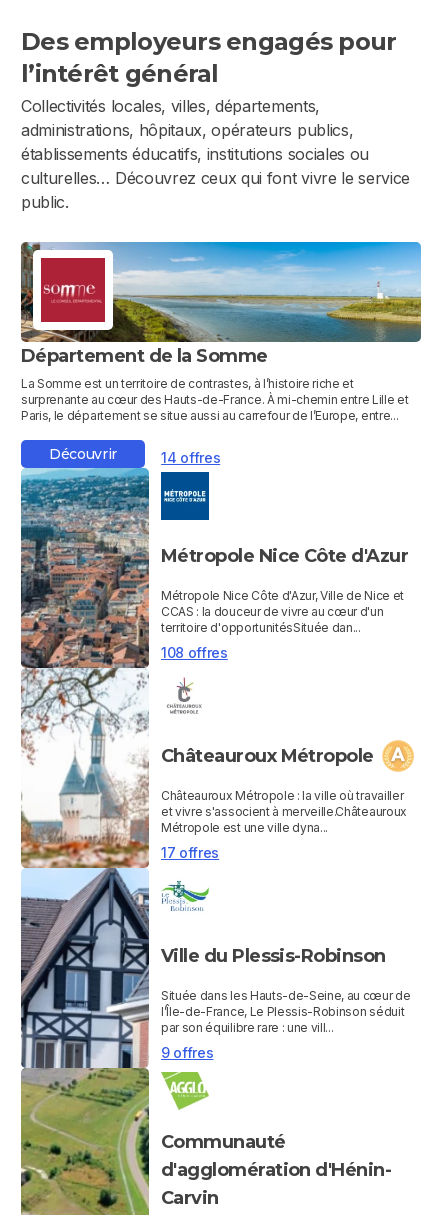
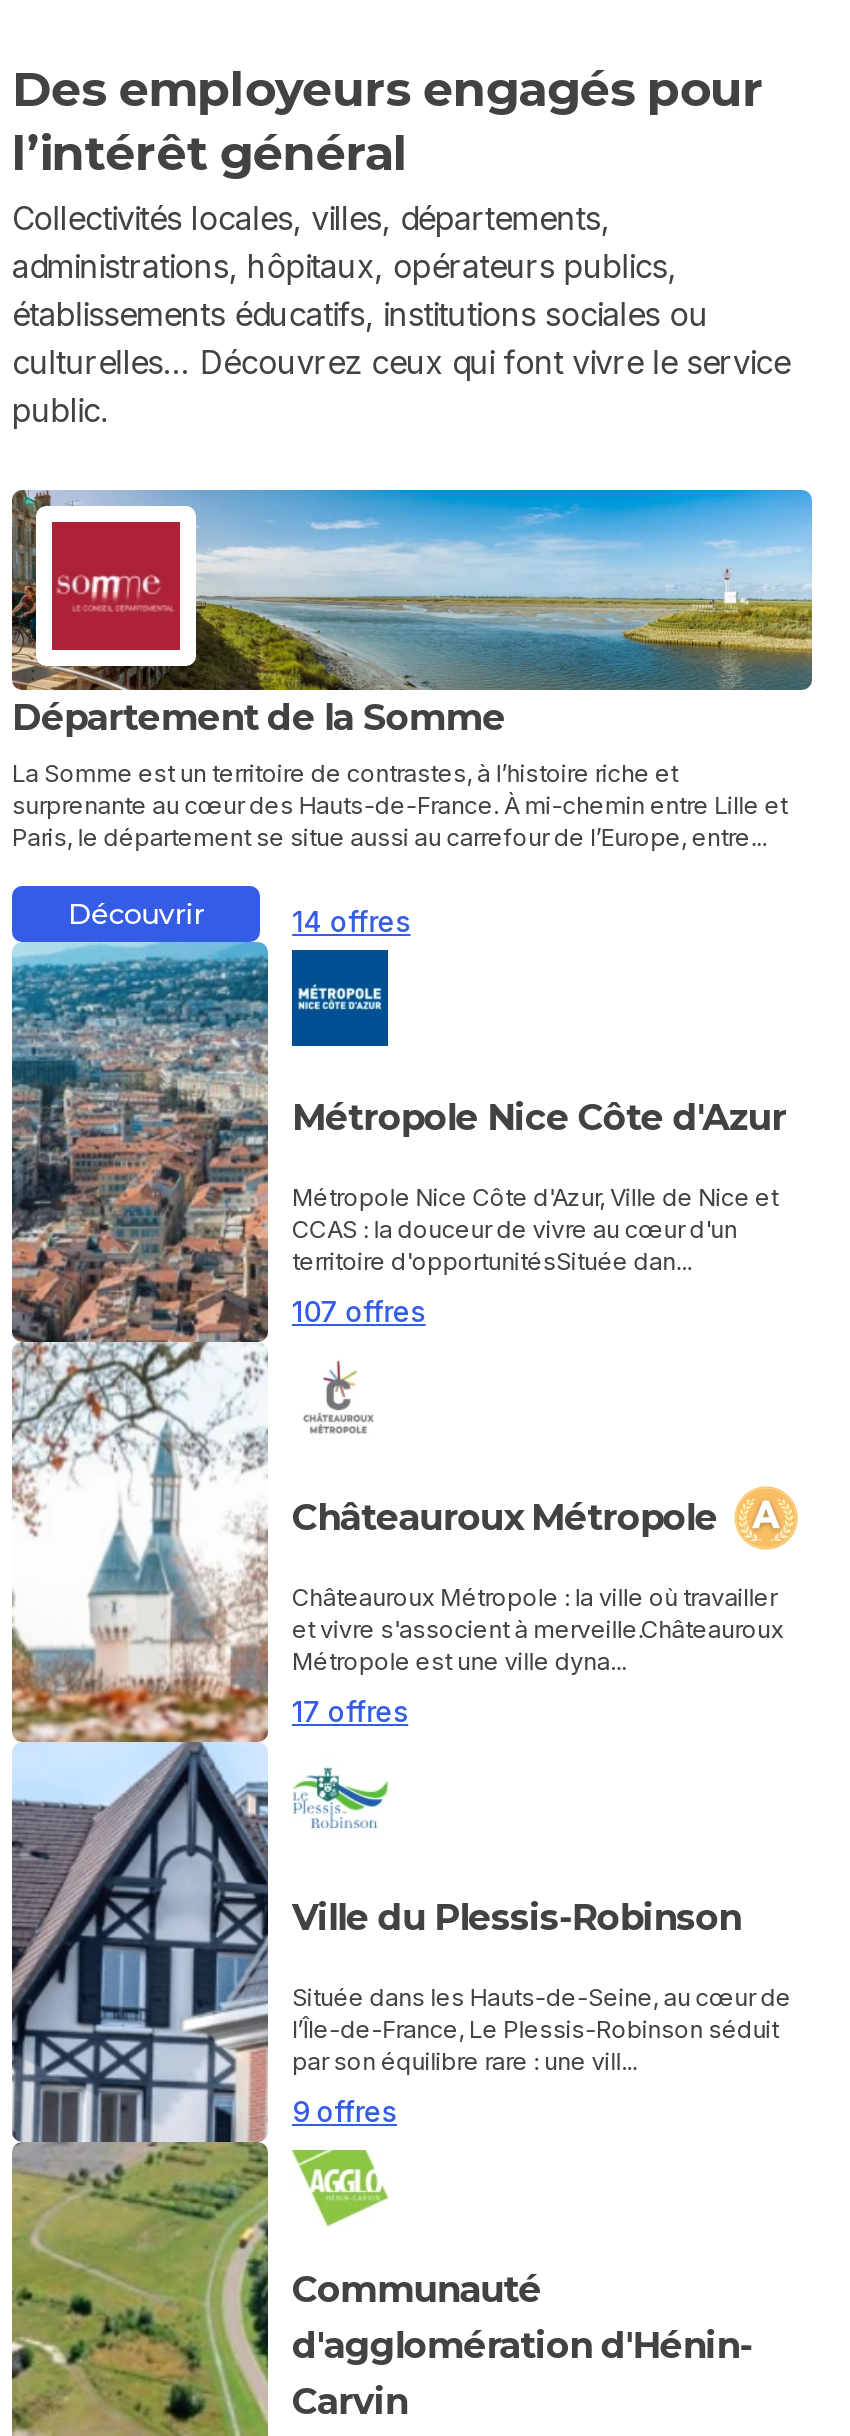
- 108 offres
+ 107 offres
